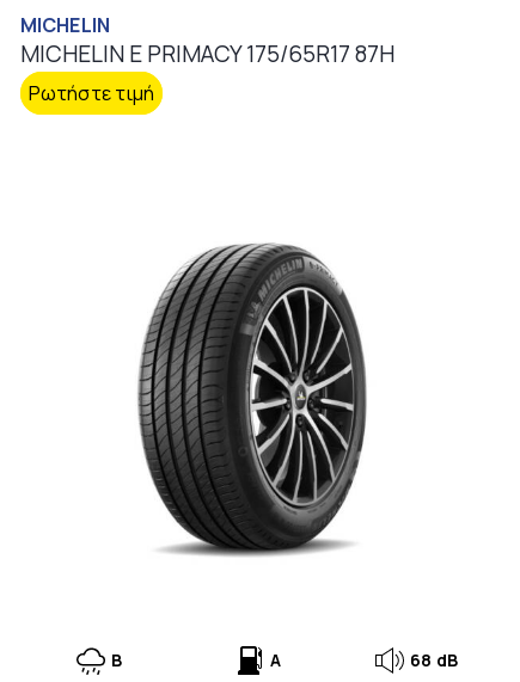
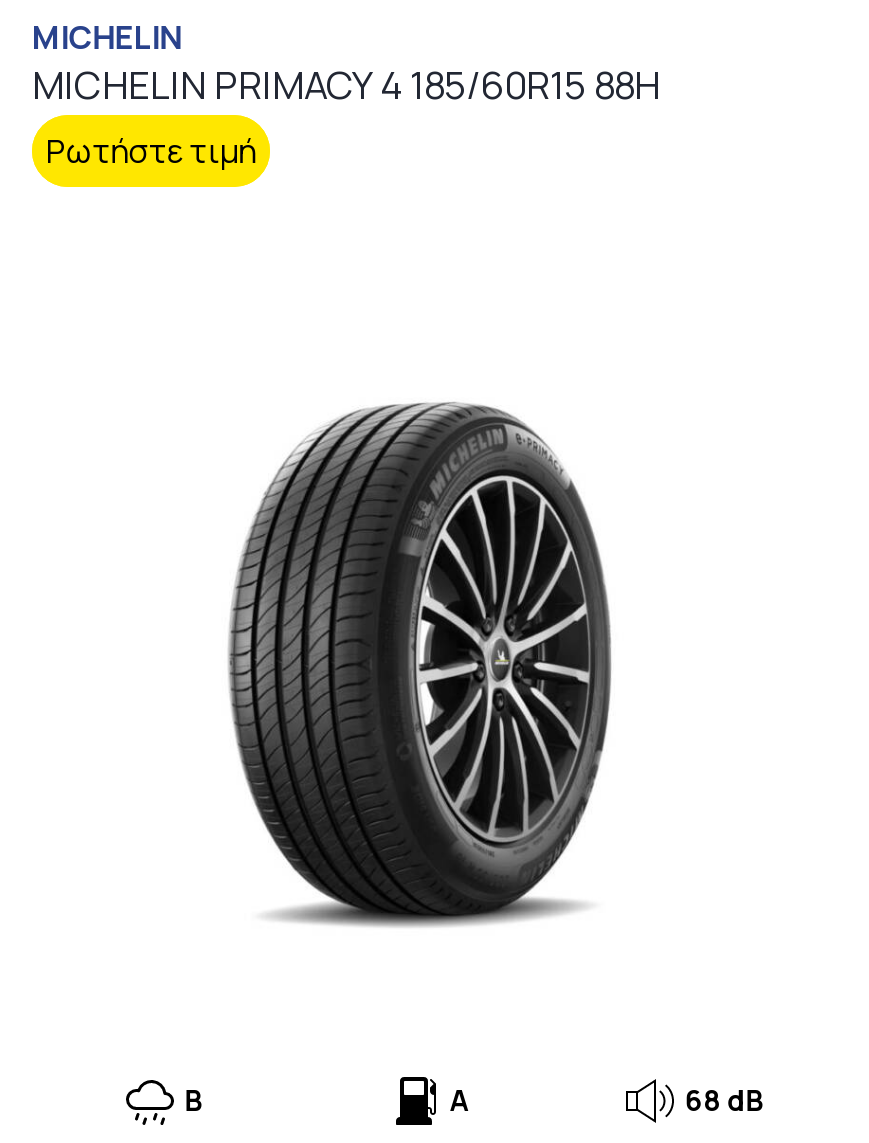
- MICHELIN E PRIMACY 175/65R17 87H
+ MICHELIN PRIMACY 4 185/60R15 88H
